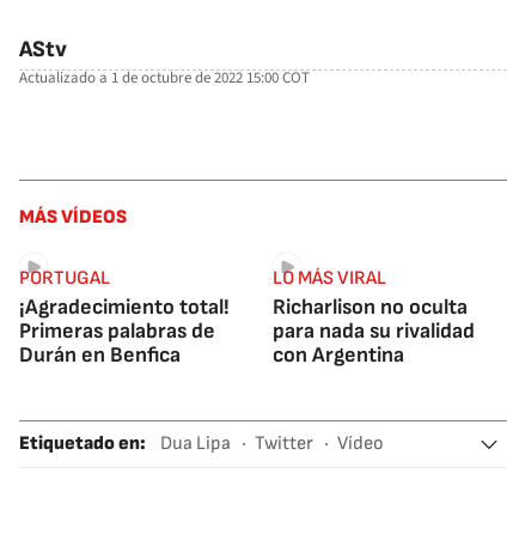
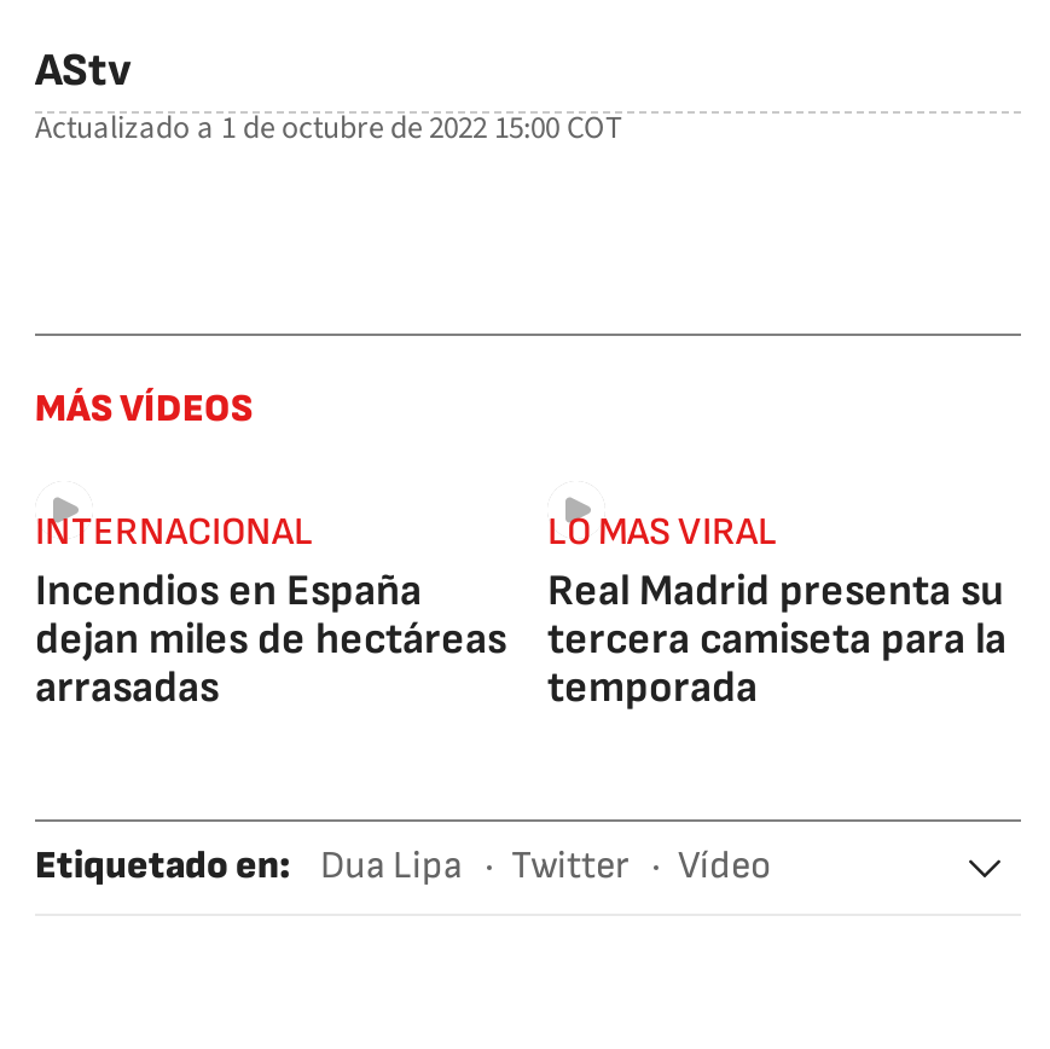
- PORTUGAL
- ¡Agradecimiento total!
- Primeras palabras de
- Durán en Benfica
+ INTERNACIONAL
+ Incendios en España
+ dejan miles de hectáreas
+ arrasadas

- LO MÁS VIRAL
- Richarlison no oculta
- para nada su rivalidad
- con Argentina
+ LO MAS VIRAL
+ Real Madrid presenta su
+ tercera camiseta para la
+ temporada
